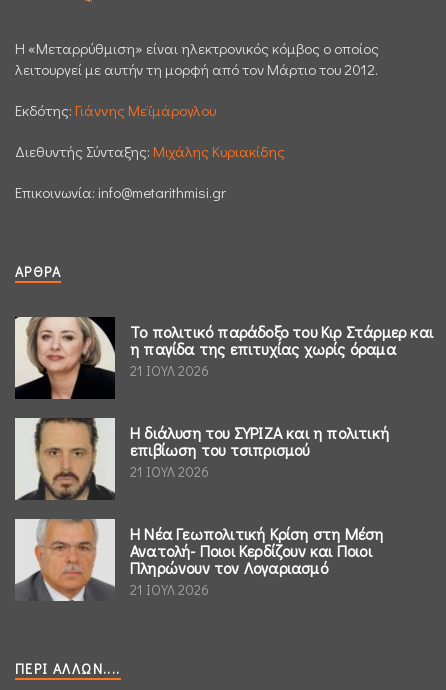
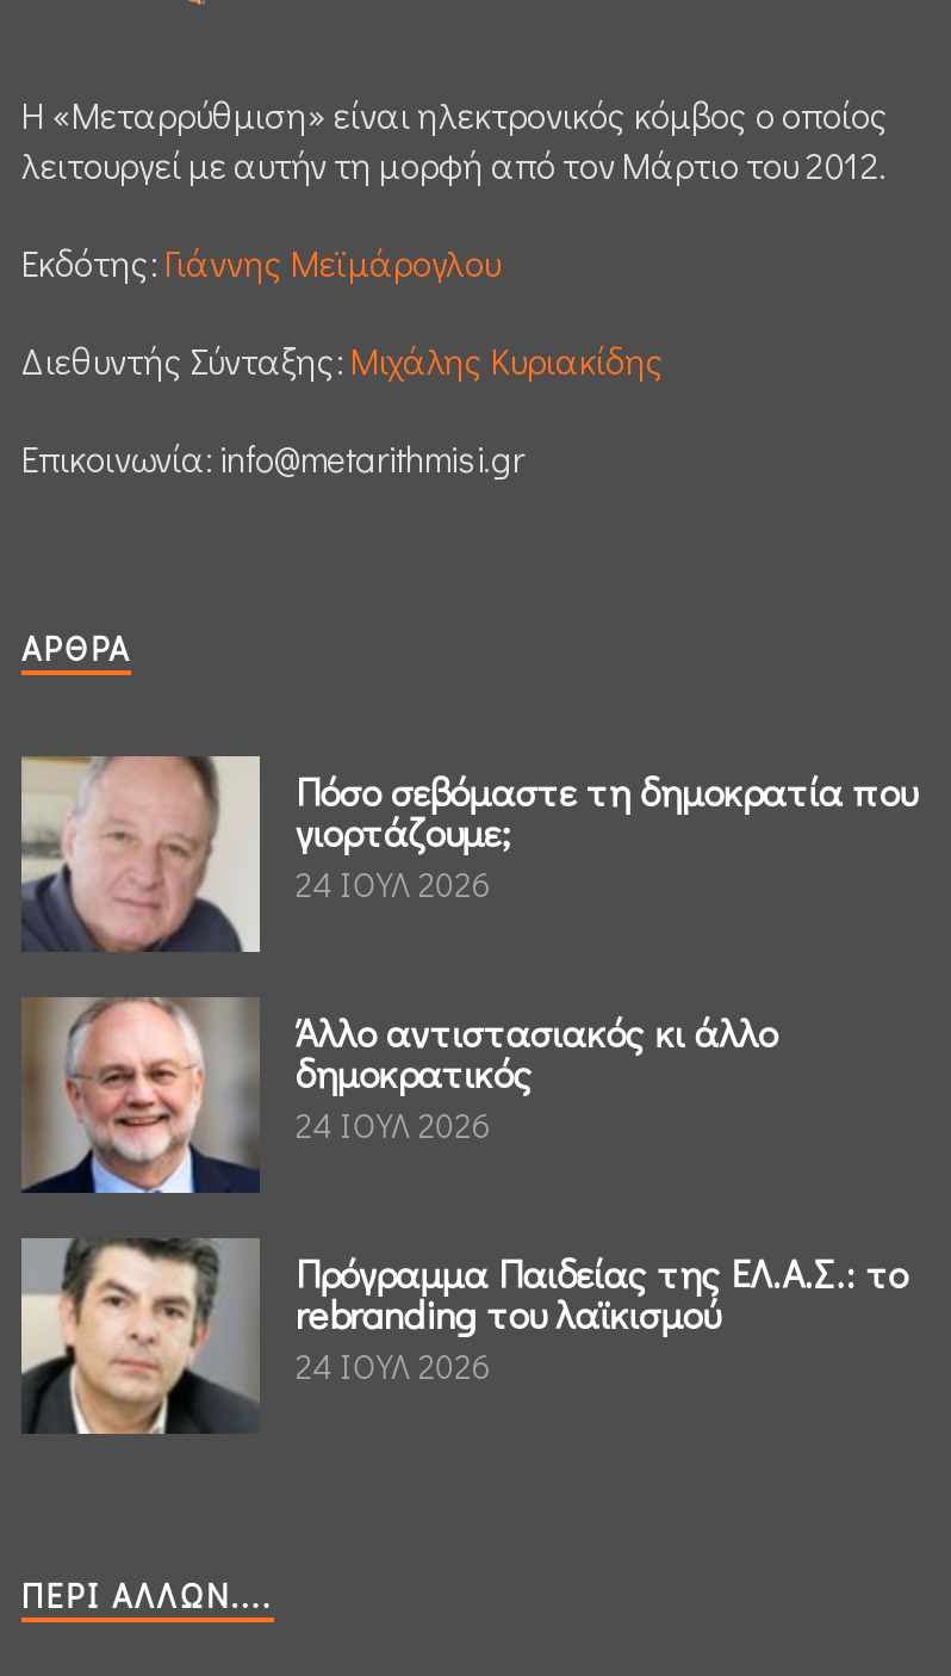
- [image]
- Το πολιτικό παράδοξο του Κιρ Στάρμερ και
- η παγίδα της επιτυχίας χωρίς όραμα
- 21 ΙΟΥΛ 2026
+ [image]
+ Πόσο σεβόμαστε τη δημοκρατία που
+ γιορτάζουμε;
+ 24 ΙΟΥΛ 2026

- [image]
- Η διάλυση του ΣΥΡΙΖΑ και η πολιτική
- επιβίωση του τσιπρισμού
- 21 ΙΟΥΛ 2026
+ [image]
+ Άλλο αντιστασιακός κι άλλο
+ δημοκρατικός
+ 24 ΙΟΥΛ 2026

- [image]
- Η Νέα Γεωπολιτική Κρίση στη Μέση
- Ανατολή- Ποιοι Κερδίζουν και Ποιοι
- Πληρώνουν τον Λογαριασμό
- 21 ΙΟΥΛ 2026
+ [image]
+ Πρόγραμμα Παιδείας της ΕΛ.Α.Σ.: το
+ rebranding του λαϊκισμού
+ 24 ΙΟΥΛ 2026
